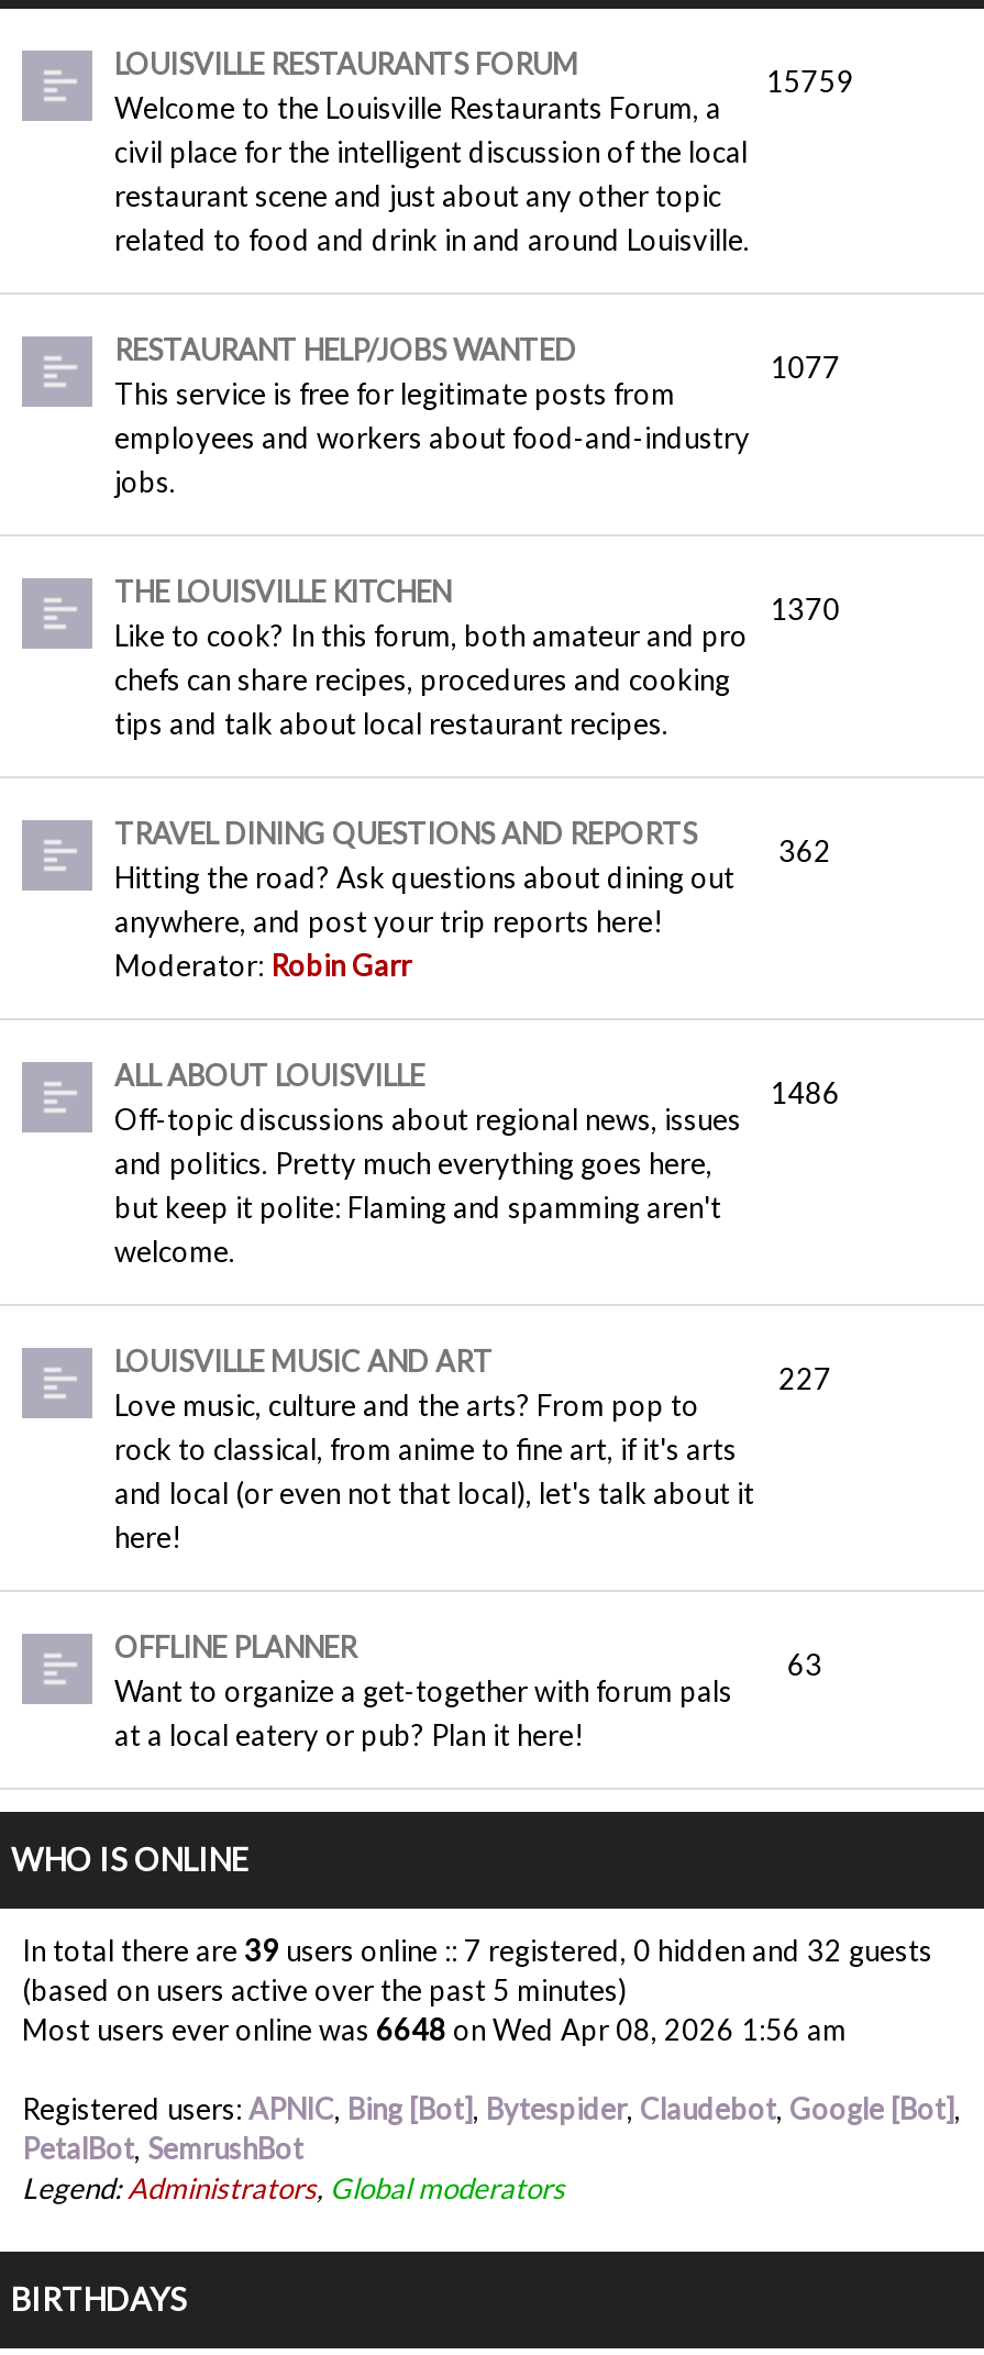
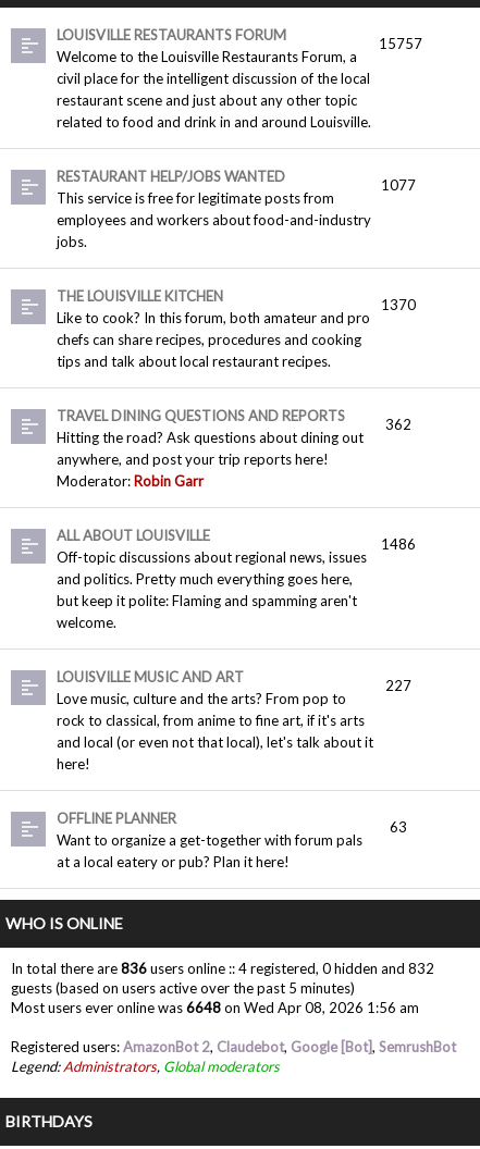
- 15759
+ 15757

- In total there are 39 users online :: 7 registered, 0 hidden and 32 guests
- (based on users active over the past 5 minutes)
+ In total there are 836 users online :: 4 registered, 0 hidden and 832
+ guests (based on users active over the past 5 minutes)

- Registered users: APNIC, Bing [Bot], Bytespider, Claudebot, Google [Bot],
- PetalBot, SemrushBot
+ Registered users: AmazonBot 2, Claudebot, Google [Bot], SemrushBot
